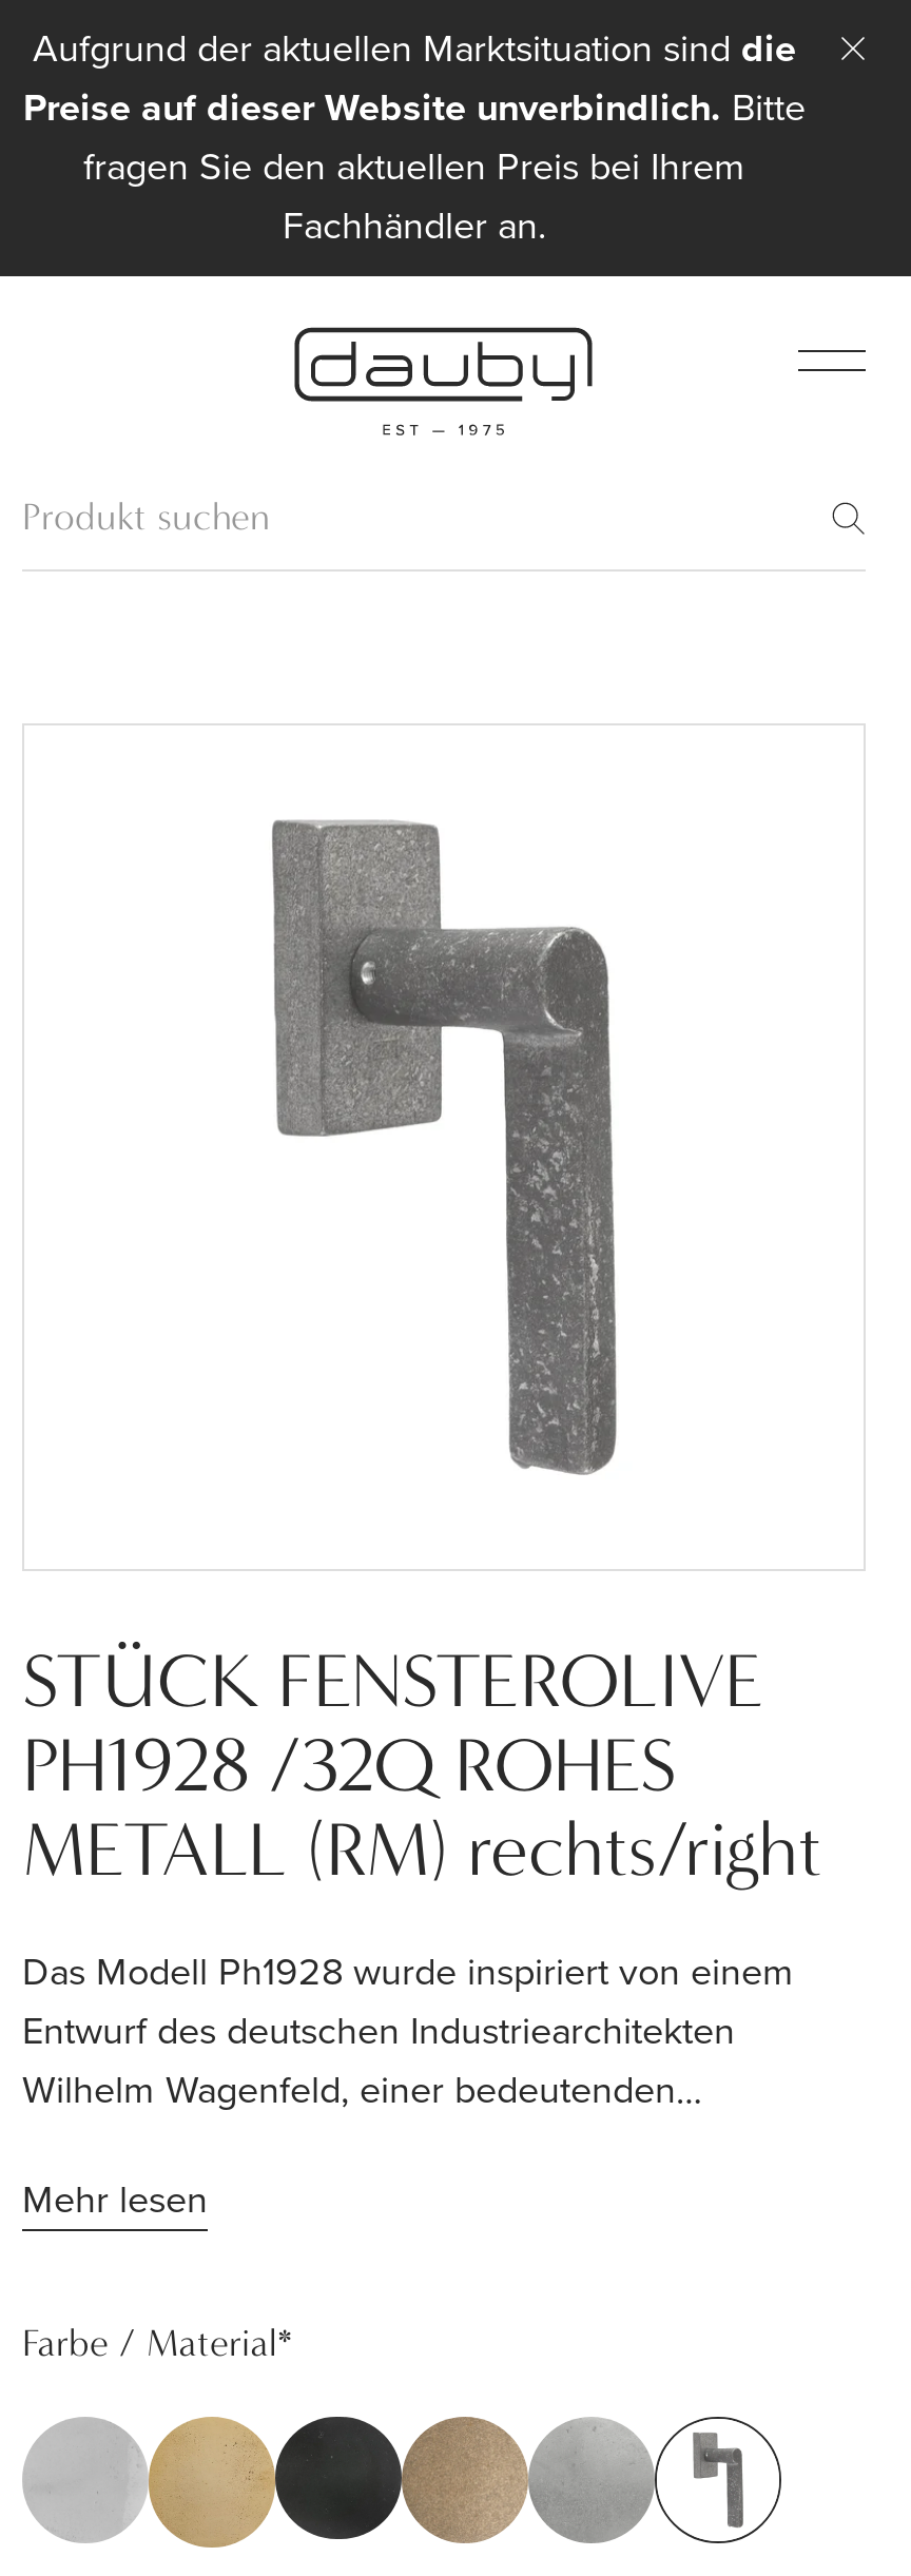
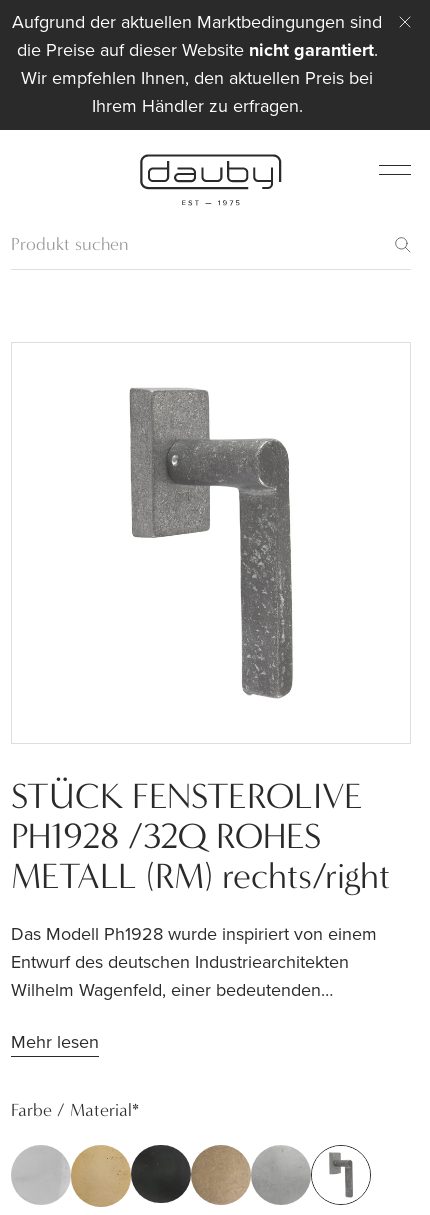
- Aufgrund der aktuellen Marktsituation sind die
- Preise auf dieser Website unverbindlich. Bitte
- fragen Sie den aktuellen Preis bei Ihrem
- Fachhändler an.
+ Aufgrund der aktuellen Marktbedingungen sind
+ die Preise auf dieser Website nicht garantiert.
+ Wir empfehlen Ihnen, den aktuellen Preis bei
+ Ihrem Händler zu erfragen.
